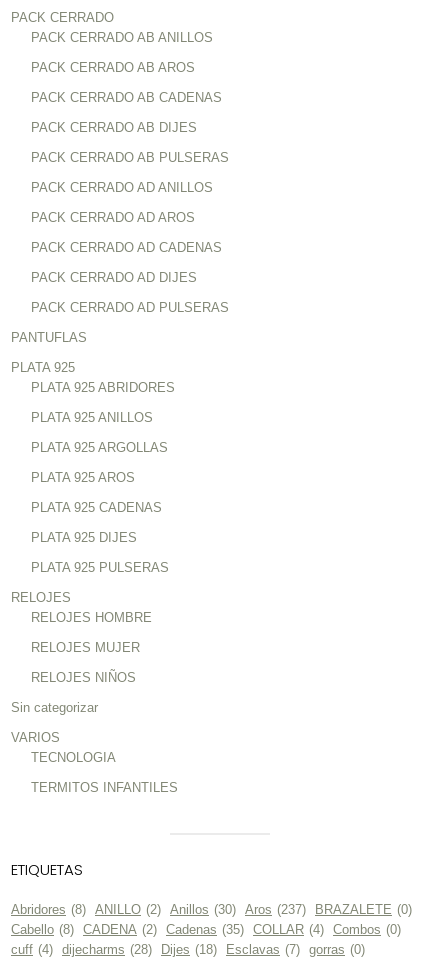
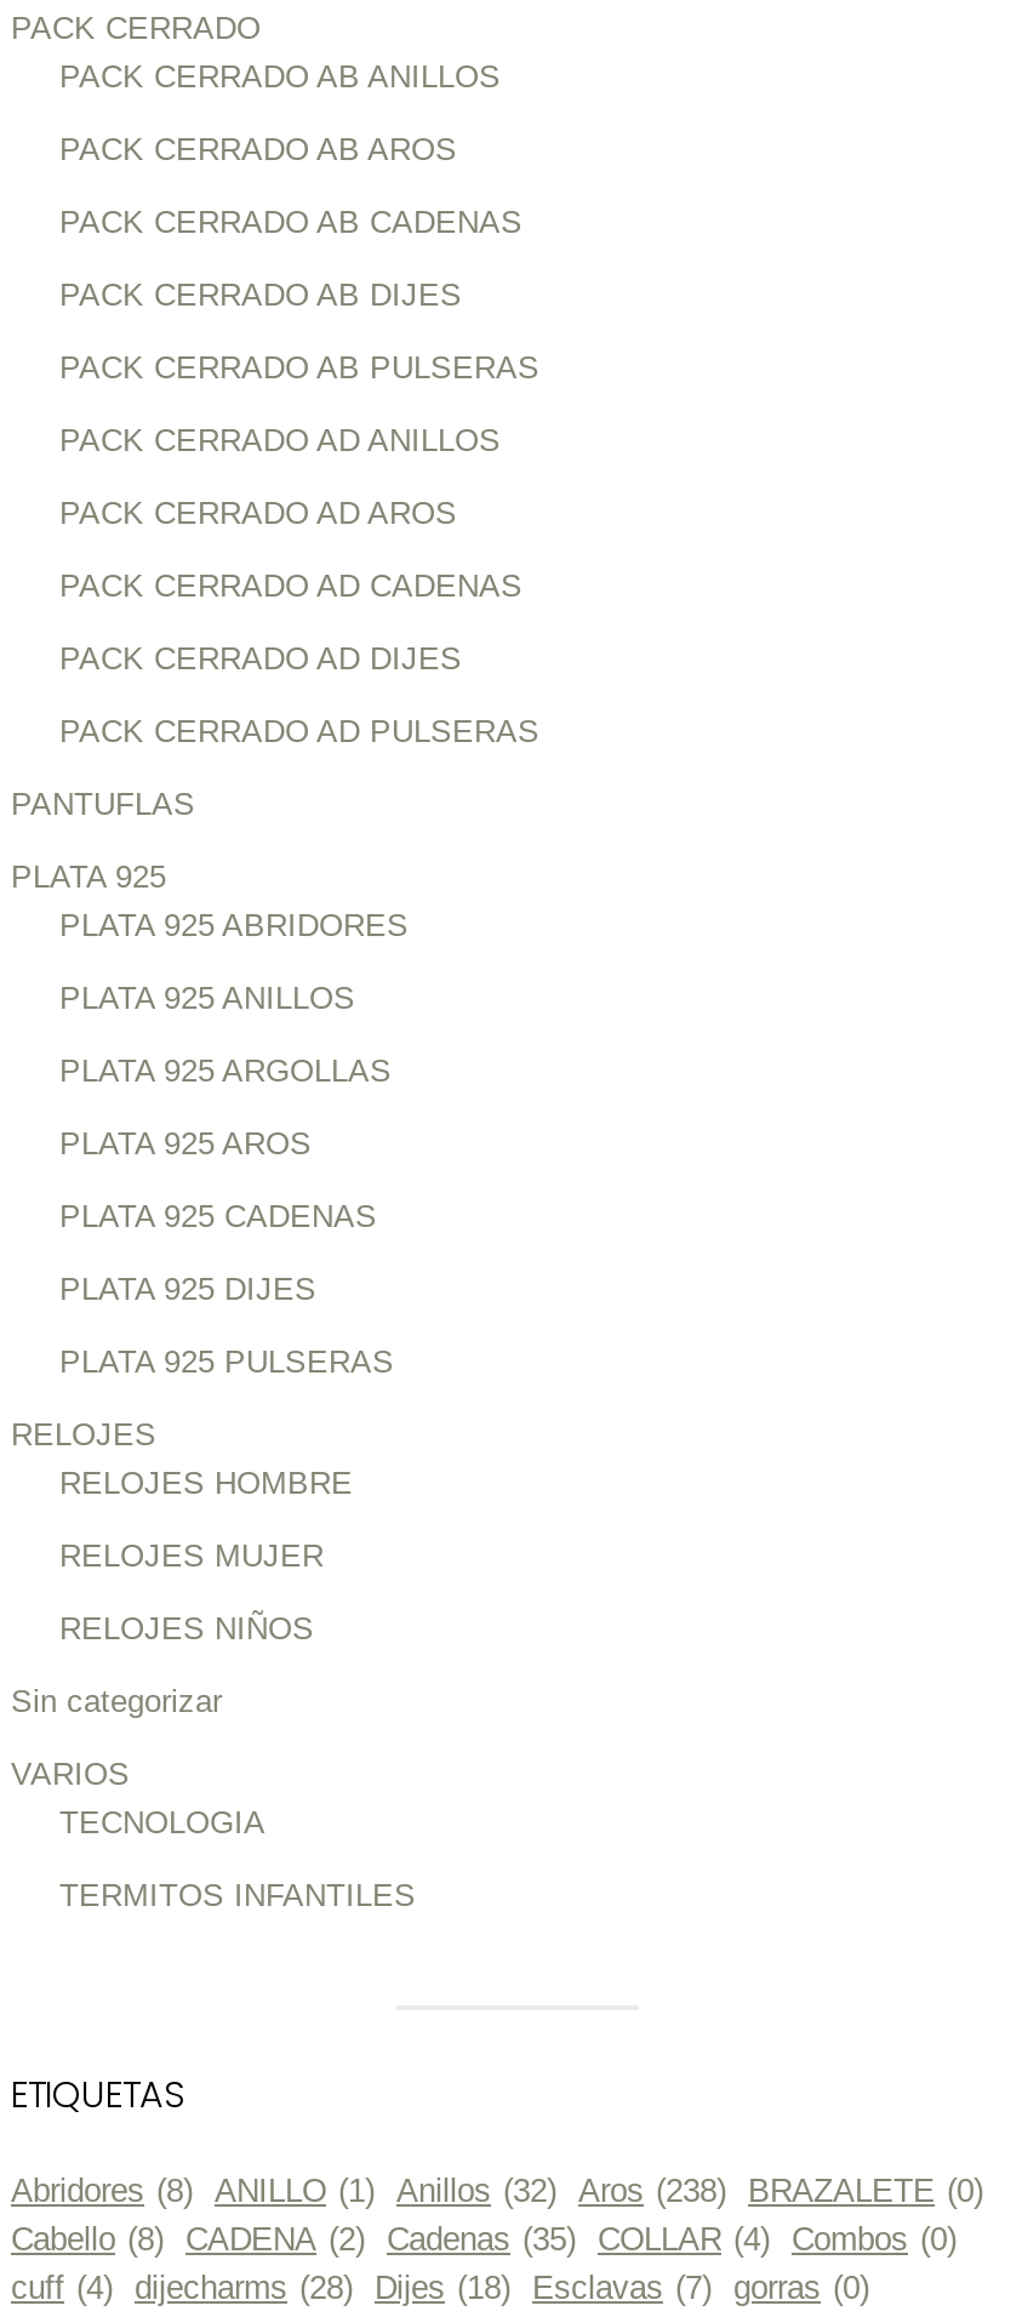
- Abridores (8) ANILLO (2) Anillos (30) Aros (237) BRAZALETE (0)
+ Abridores (8) ANILLO (1) Anillos (32) Aros (238) BRAZALETE (0)
